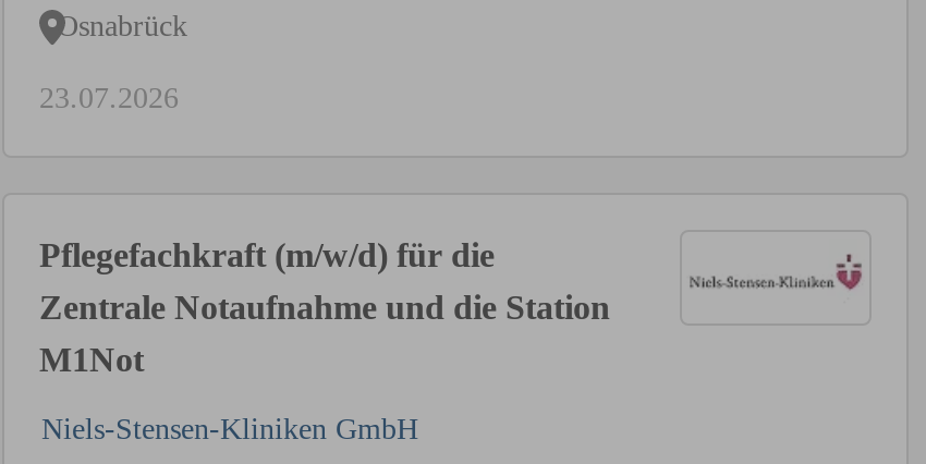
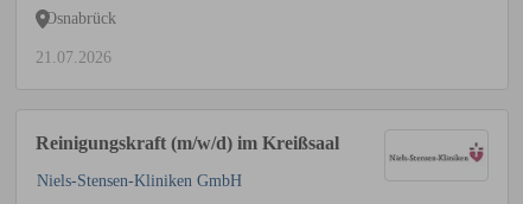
- 23.07.2026
+ 21.07.2026

- Pflegefachkraft (m/w/d) für die
- Zentrale Notaufnahme und die Station
- M1Not
+ Reinigungskraft (m/w/d) im Kreißsaal
